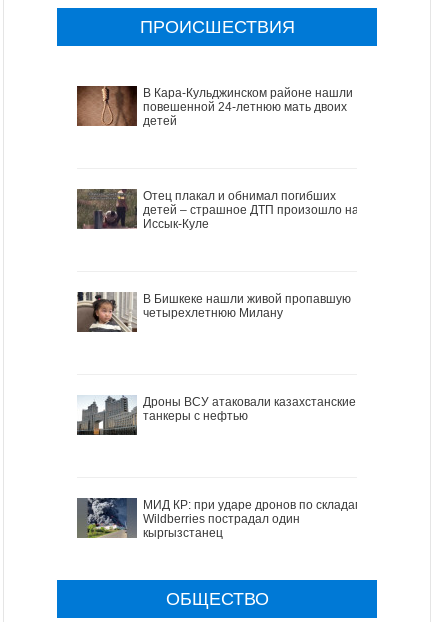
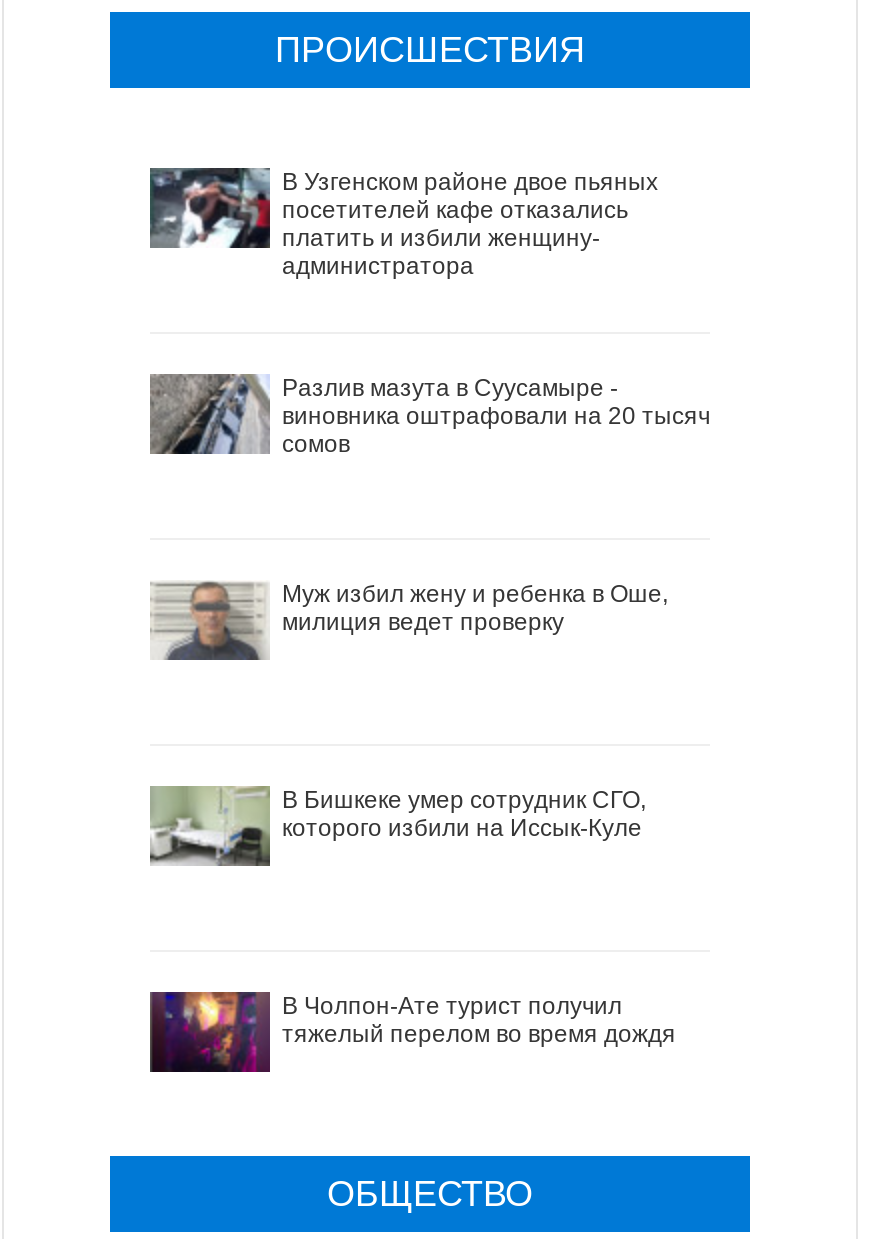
- [image]
- В Кара-Кульджинском районе нашли
- повешенной 24-летнюю мать двоих
- детей
+ [image]
+ В Узгенском районе двое пьяных
+ посетителей кафе отказались
+ платить и избили женщину-
+ администратора

- [image]
- Отец плакал и обнимал погибших
- детей – страшное ДТП произошло на
- Иссык-Куле
+ [image]
+ Разлив мазута в Суусамыре -
+ виновника оштрафовали на 20 тысяч
+ сомов

- [image]
- В Бишкеке нашли живой пропавшую
- четырехлетнюю Милану
+ [image]
+ Муж избил жену и ребенка в Оше,
+ милиция ведет проверку

- [image]
- Дроны ВСУ атаковали казахстанские
- танкеры с нефтью
+ [image]
+ В Бишкеке умер сотрудник СГО,
+ которого избили на Иссык-Куле

- [image]
- МИД КР: при ударе дронов по складам
- Wildberries пострадал один
- кыргызстанец
+ [image]
+ В Чолпон-Ате турист получил
+ тяжелый перелом во время дождя
